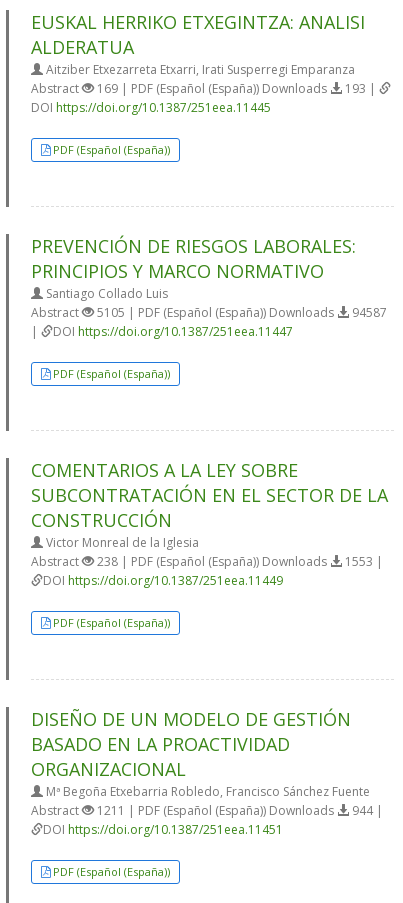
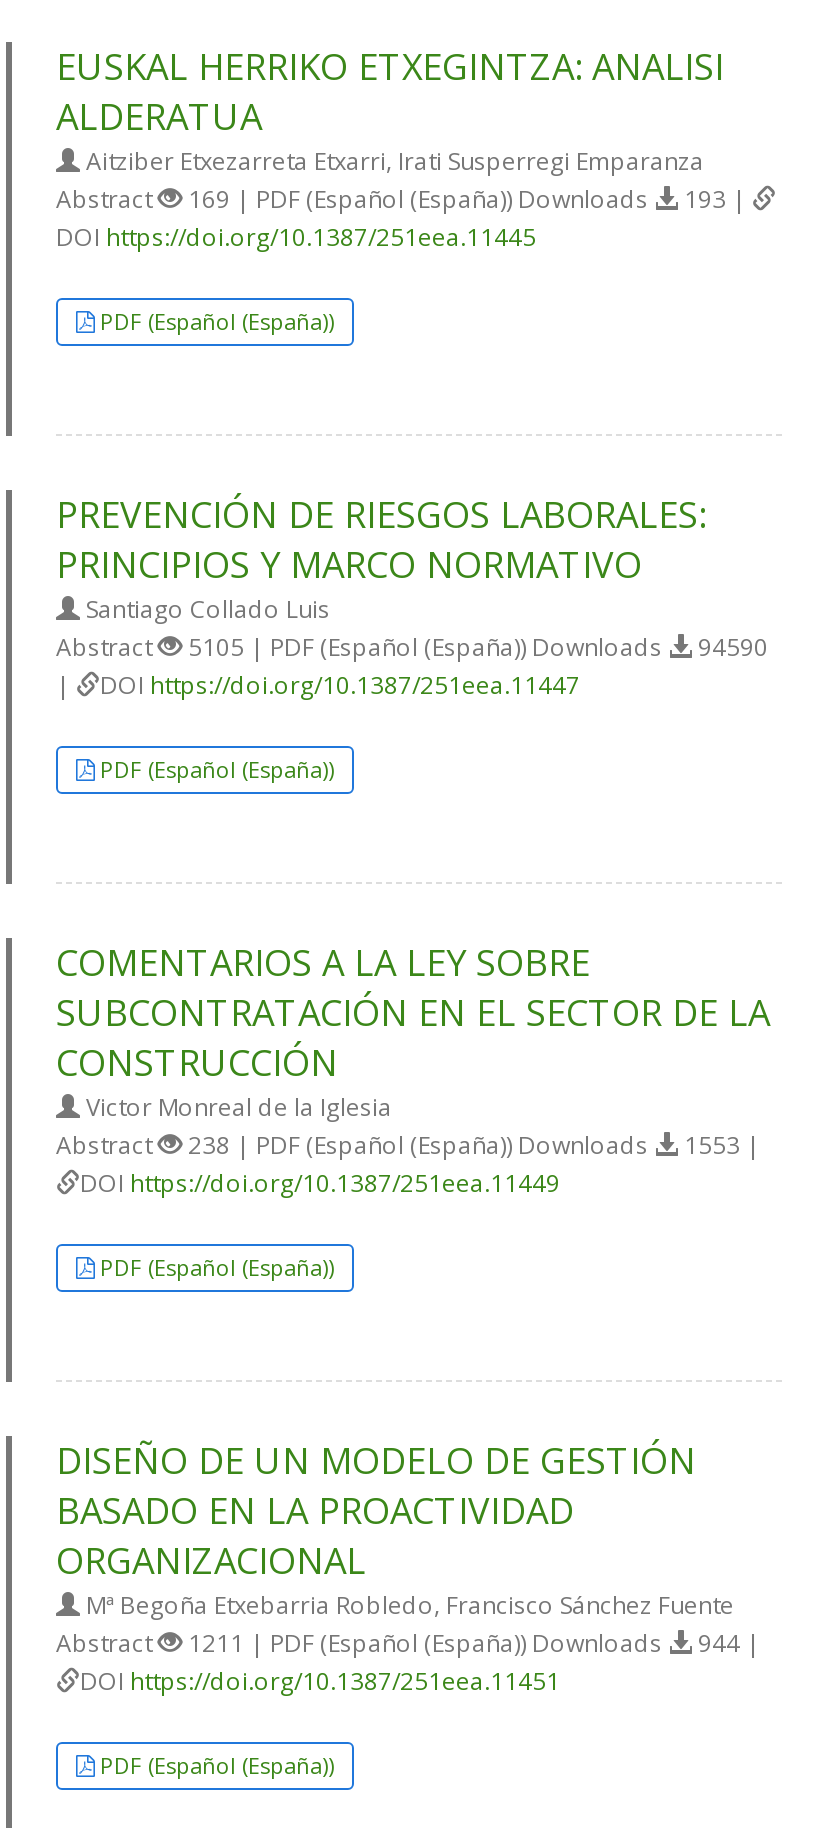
- 94587
+ 94590
